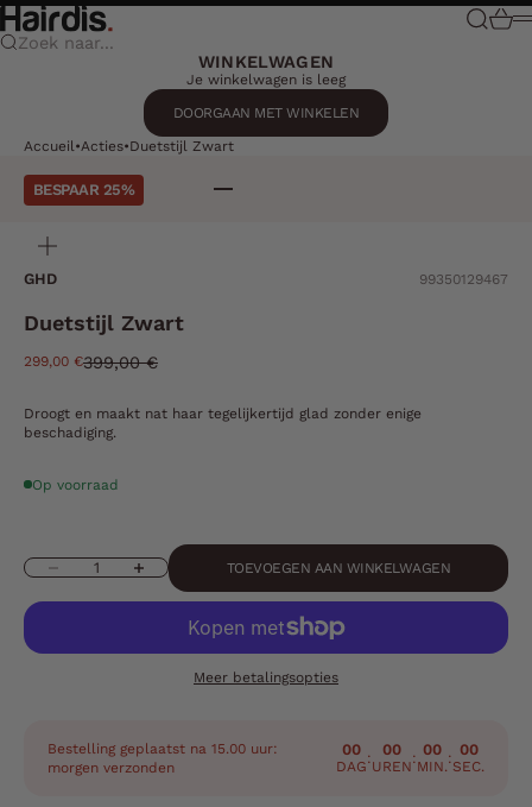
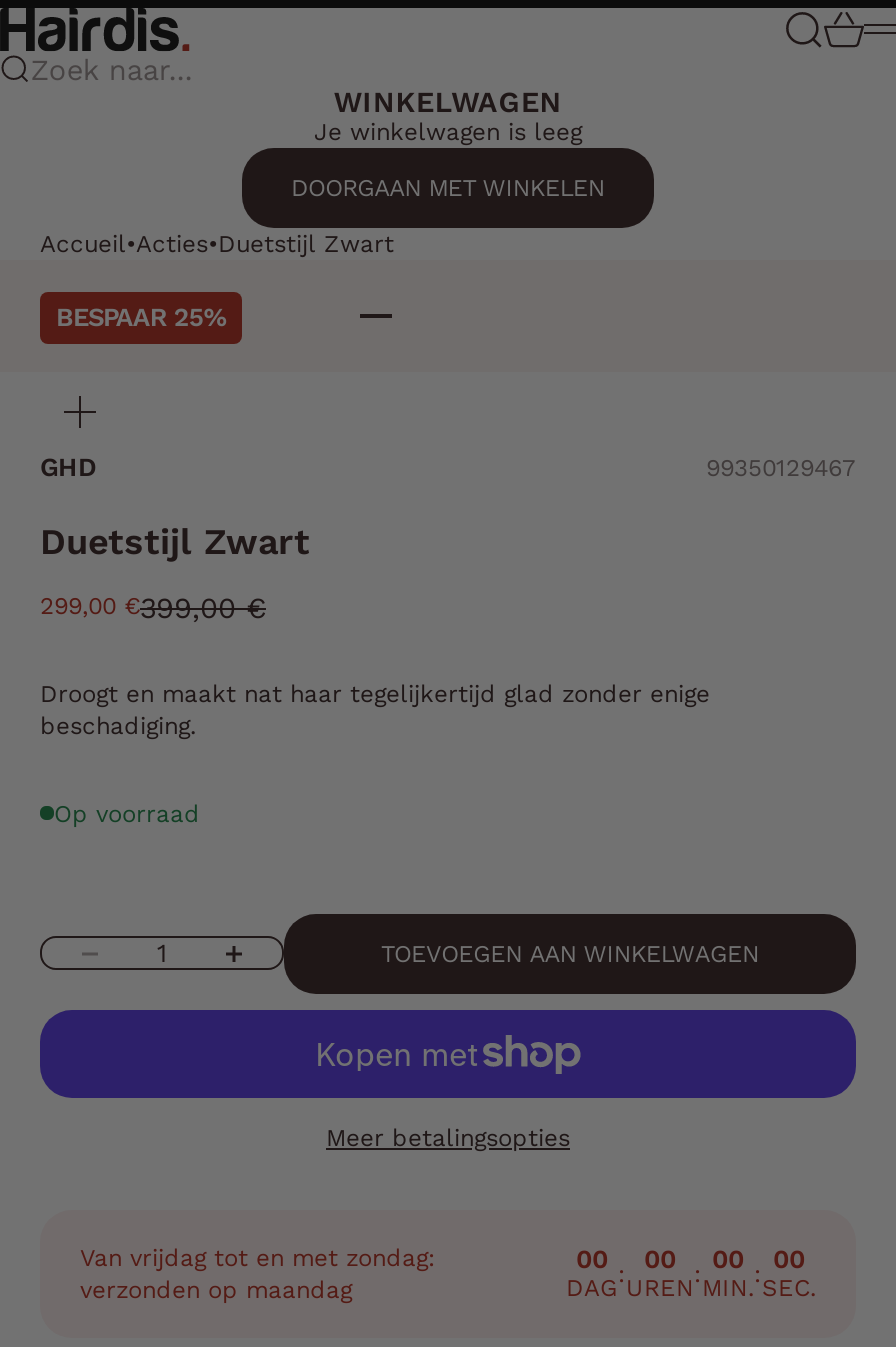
- Bestelling geplaatst na 15.00 uur:
- morgen verzonden
+ Van vrijdag tot en met zondag:
+ verzonden op maandag
